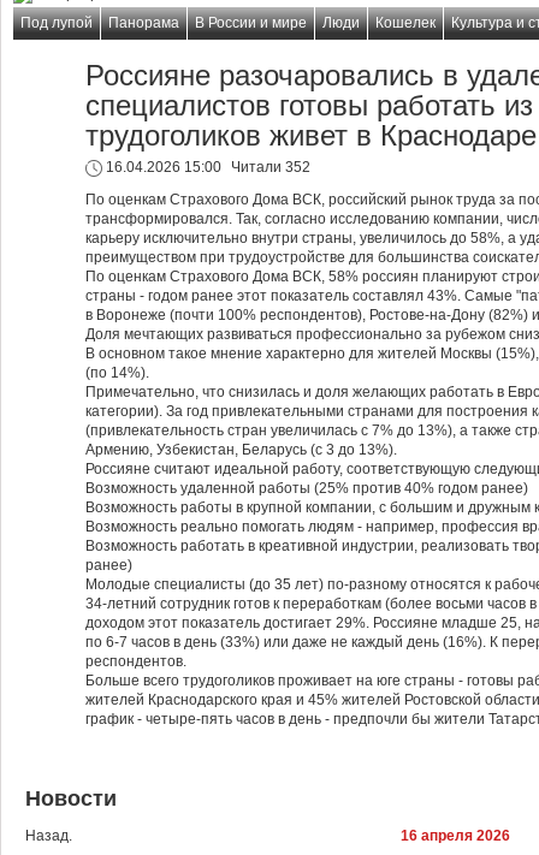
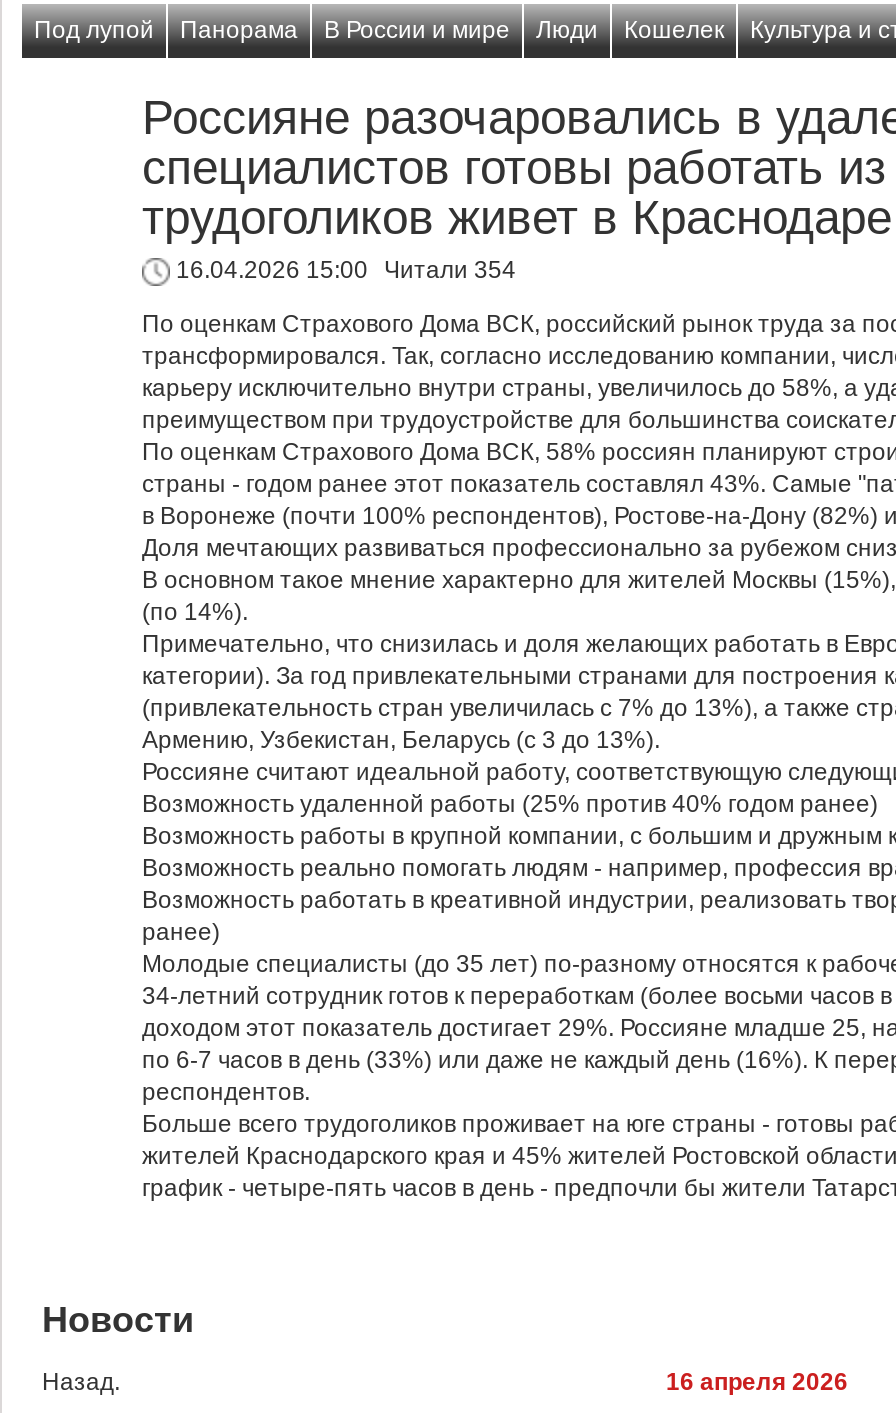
- 16.04.2026 15:00 Читали 352
+ 16.04.2026 15:00 Читали 354
